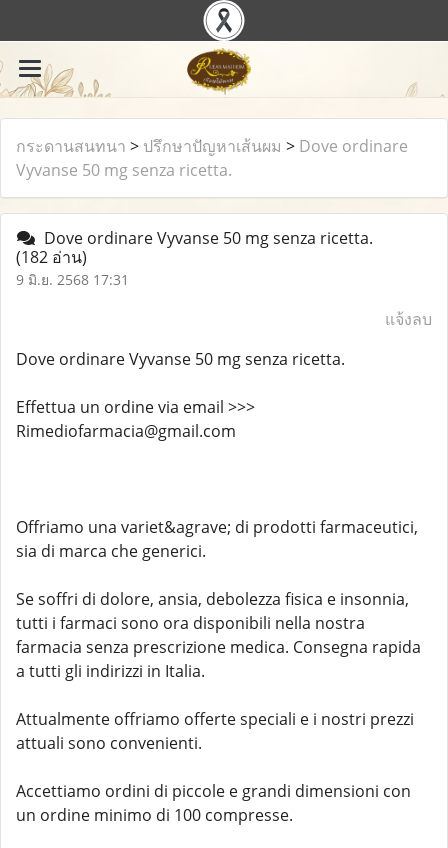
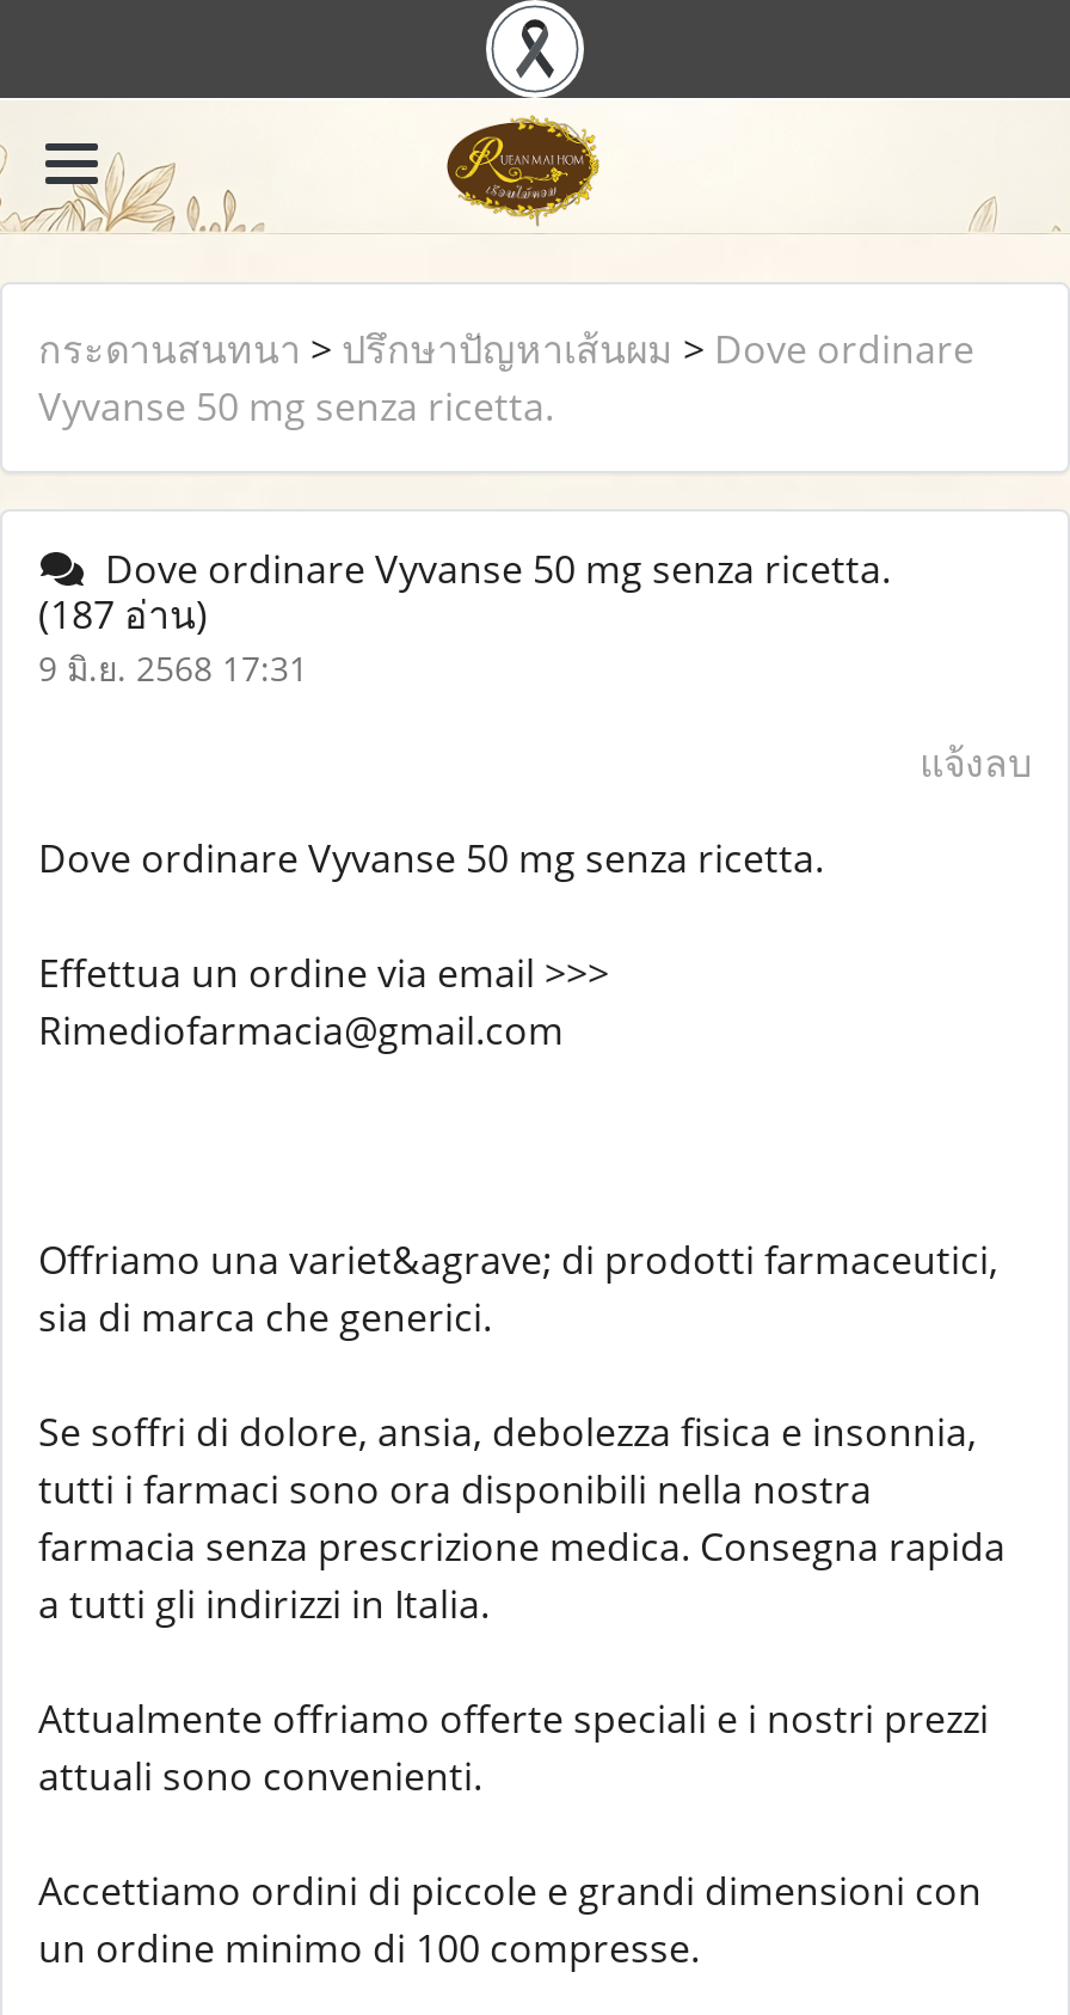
- (182 อ่าน)
+ (187 อ่าน)
